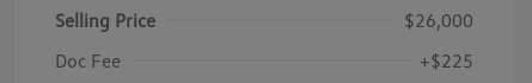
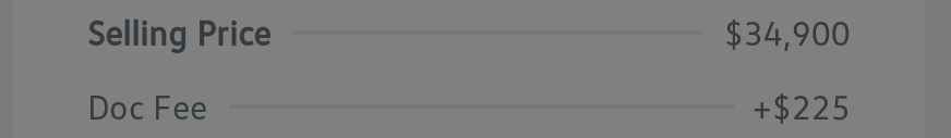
- $26,000
+ $34,900
